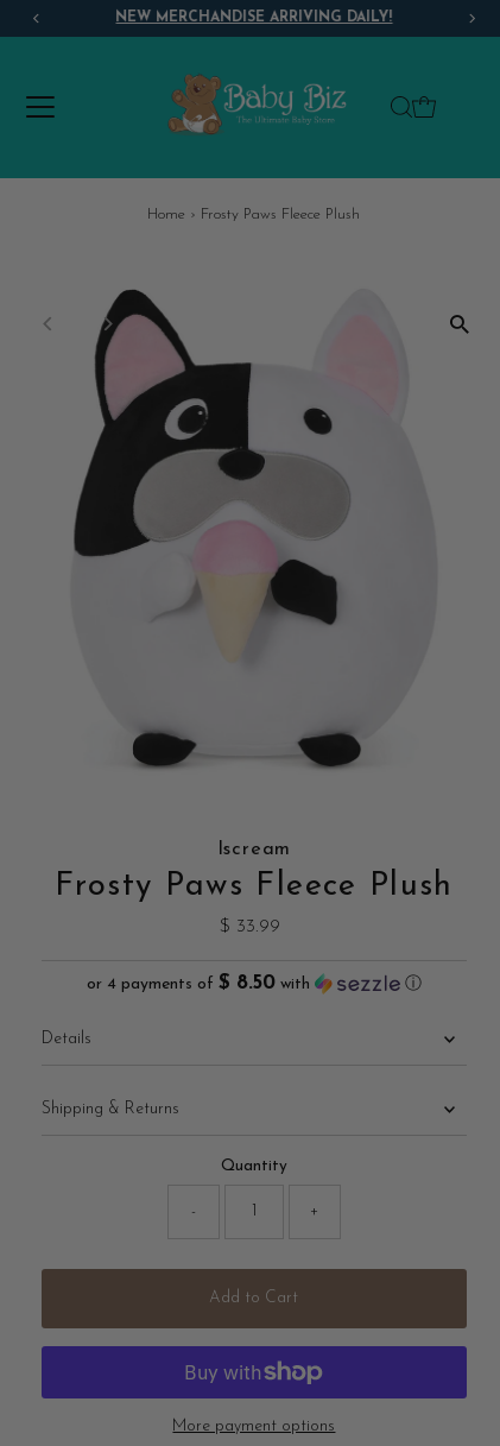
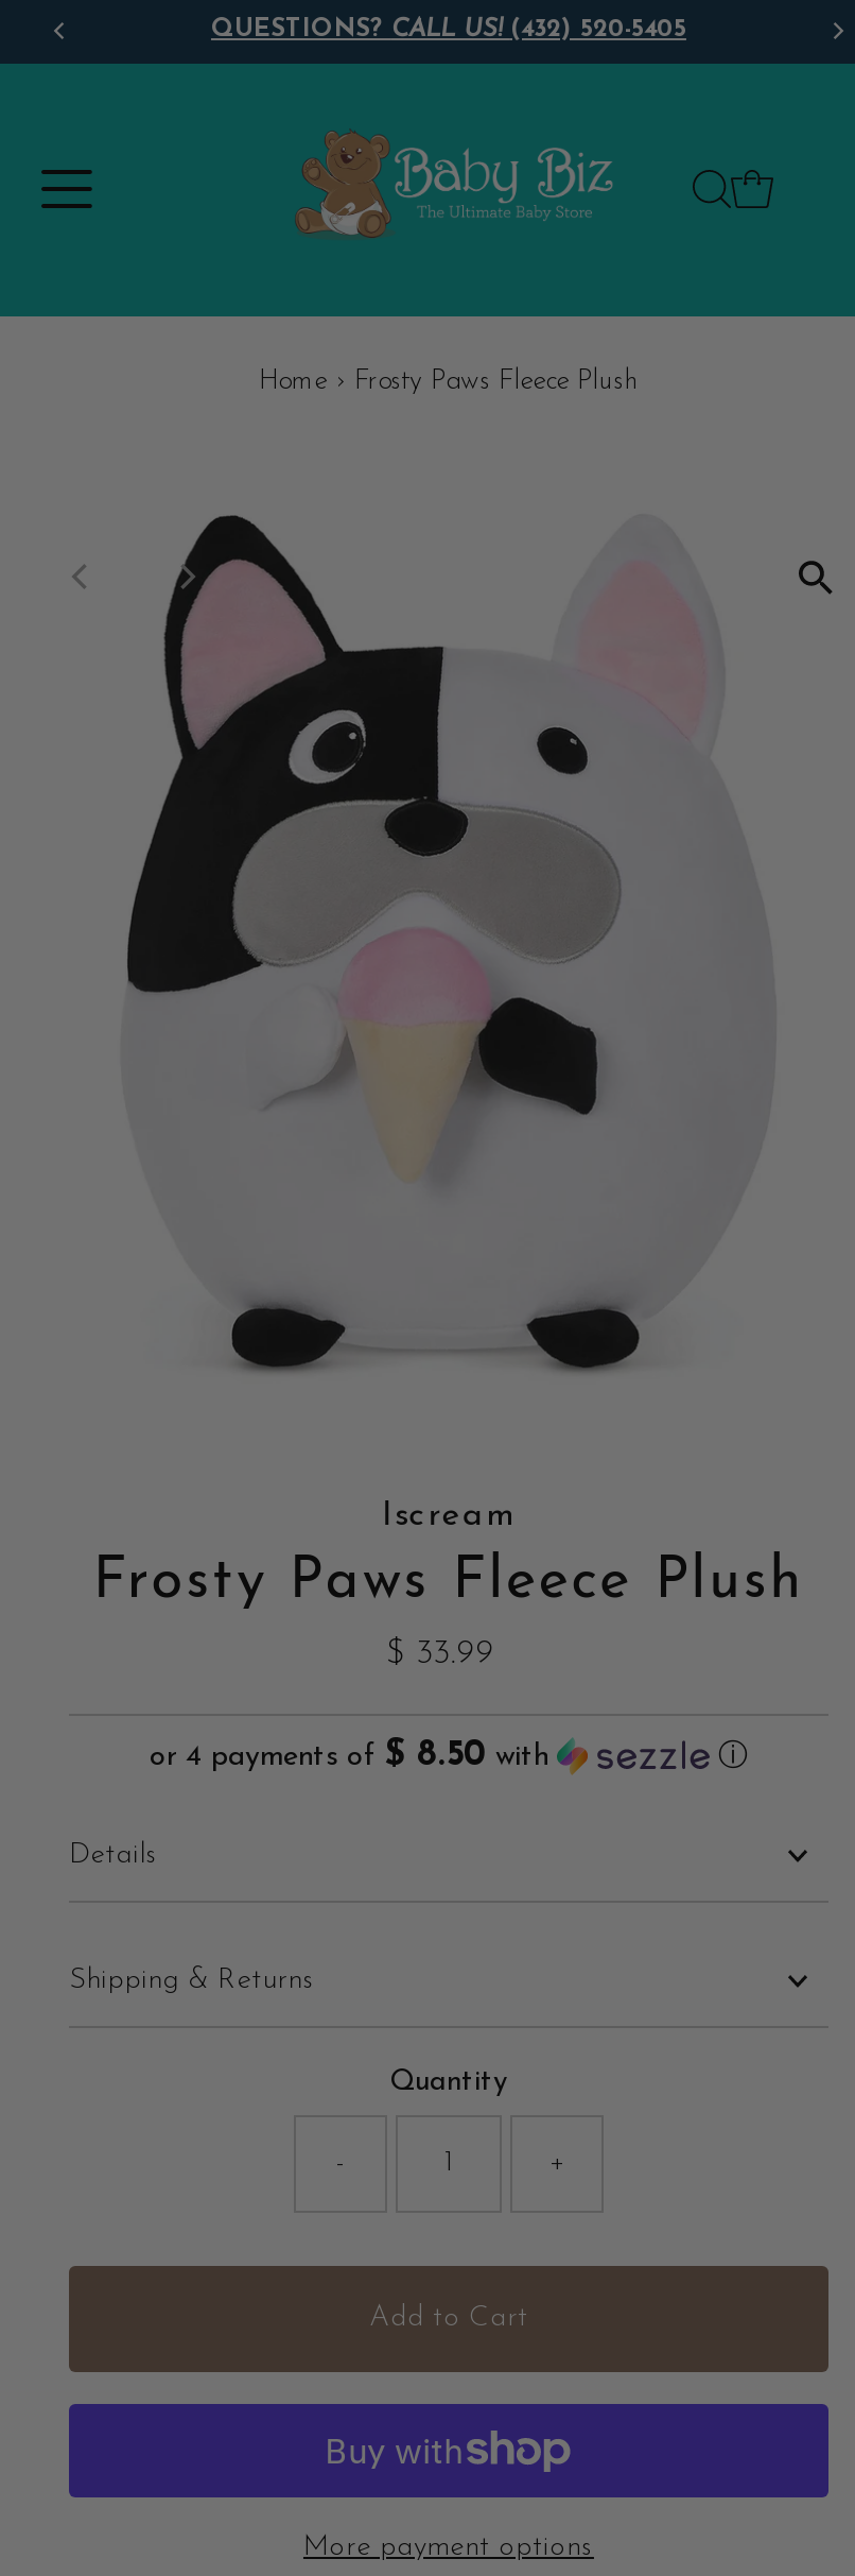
- NEW MERCHANDISE ARRIVING DAILY!
+ QUESTIONS? CALL US! (432) 520-5405
